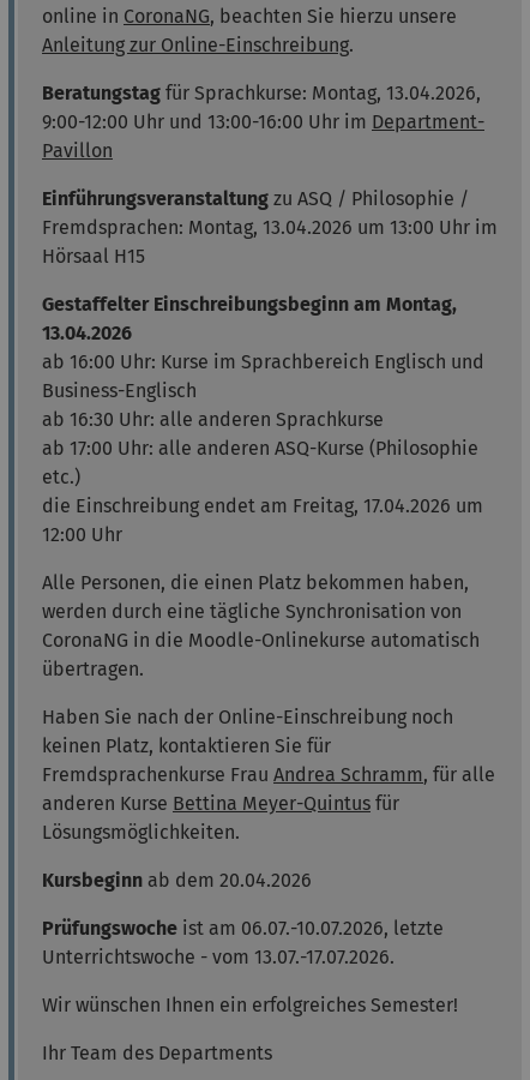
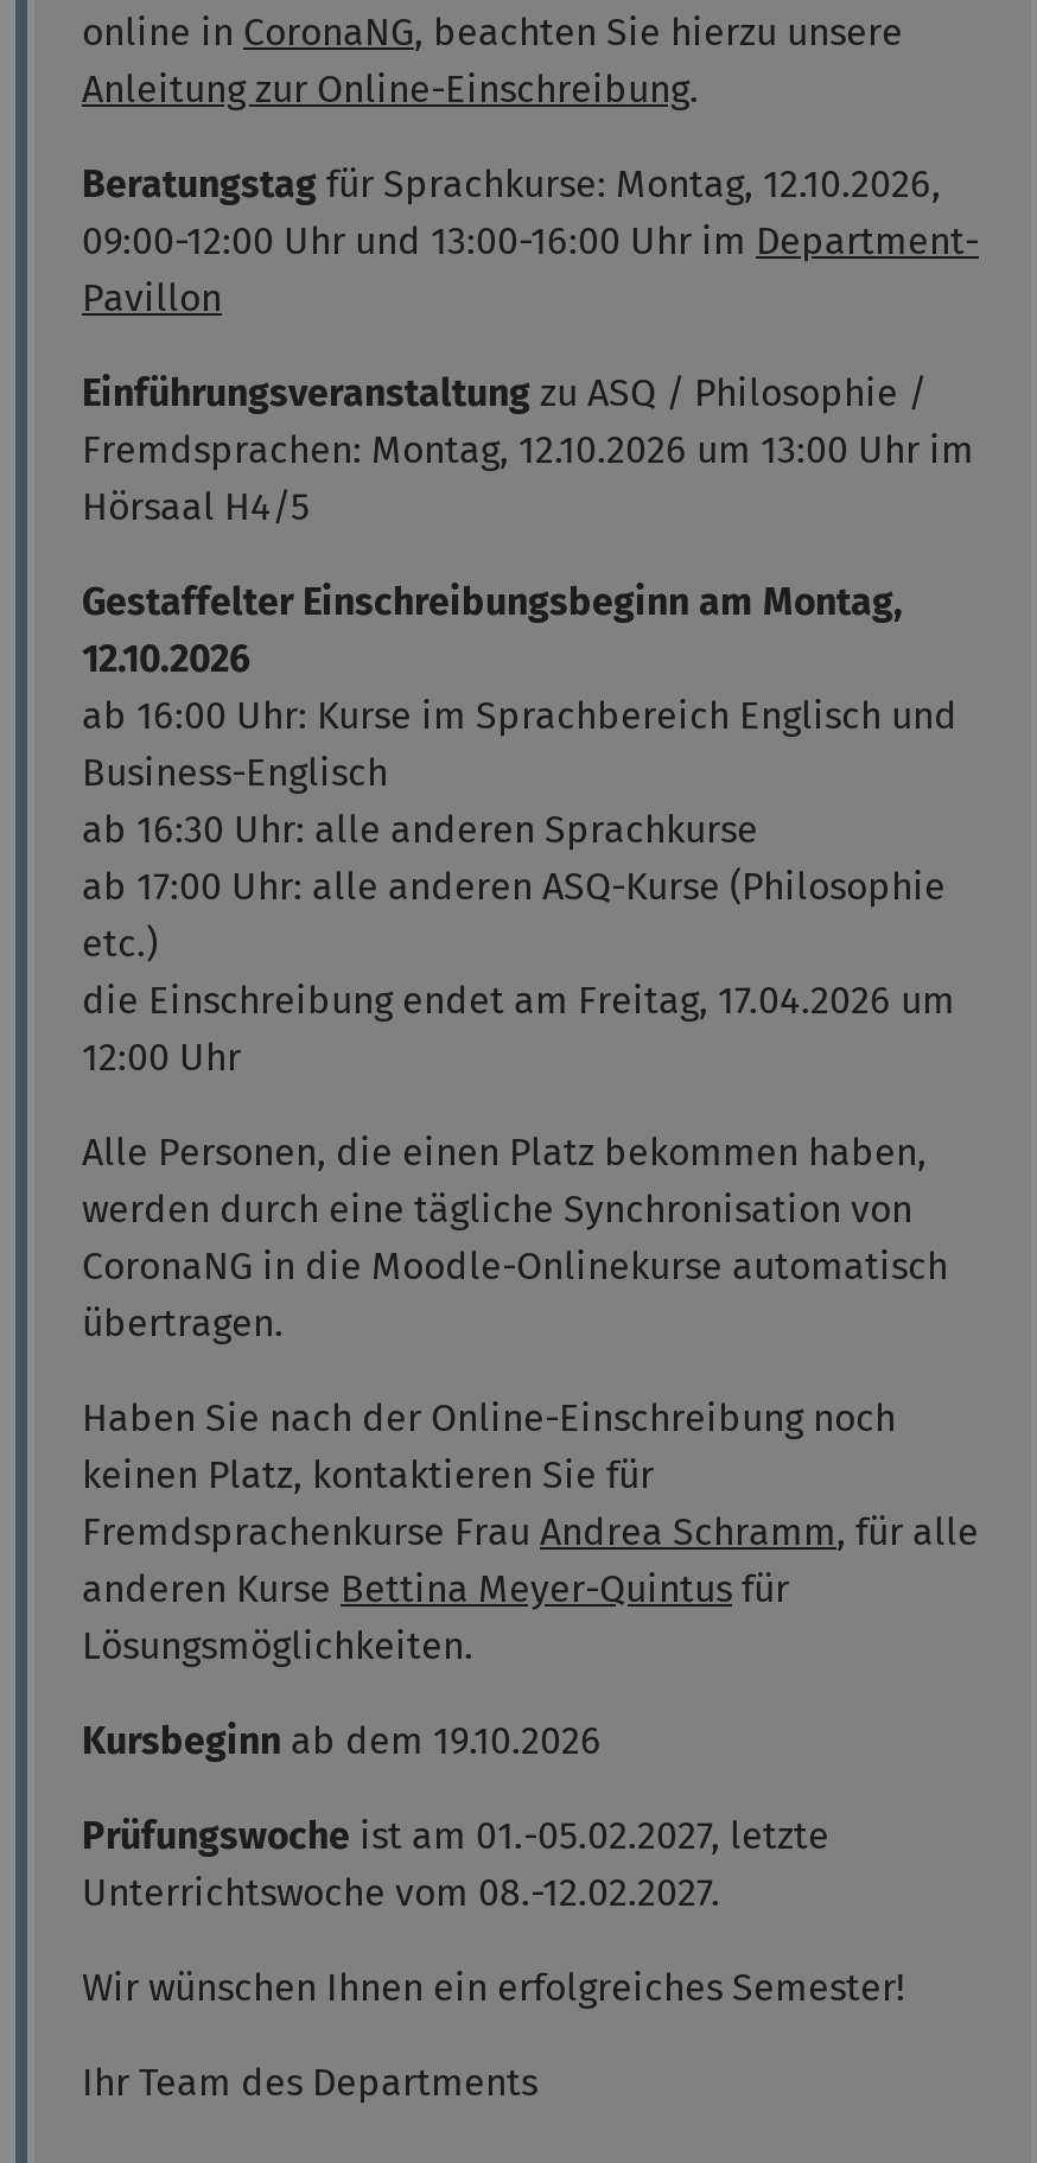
- Beratungstag für Sprachkurse: Montag, 13.04.2026,
+ Beratungstag für Sprachkurse: Montag, 12.10.2026,

- 9:00-12:00 Uhr und 13:00-16:00 Uhr im Department-
+ 09:00-12:00 Uhr und 13:00-16:00 Uhr im Department-

- Fremdsprachen: Montag, 13.04.2026 um 13:00 Uhr im
+ Fremdsprachen: Montag, 12.10.2026 um 13:00 Uhr im

- Hörsaal H15
+ Hörsaal H4/5

- 13.04.2026
+ 12.10.2026

- Kursbeginn ab dem 20.04.2026
+ Kursbeginn ab dem 19.10.2026

- Prüfungswoche ist am 06.07.-10.07.2026, letzte
- Unterrichtswoche - vom 13.07.-17.07.2026.
+ Prüfungswoche ist am 01.-05.02.2027, letzte
+ Unterrichtswoche vom 08.-12.02.2027.
